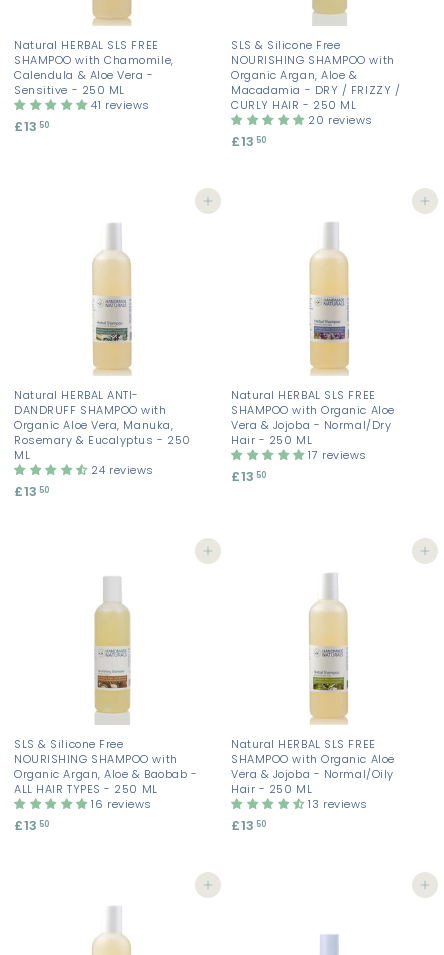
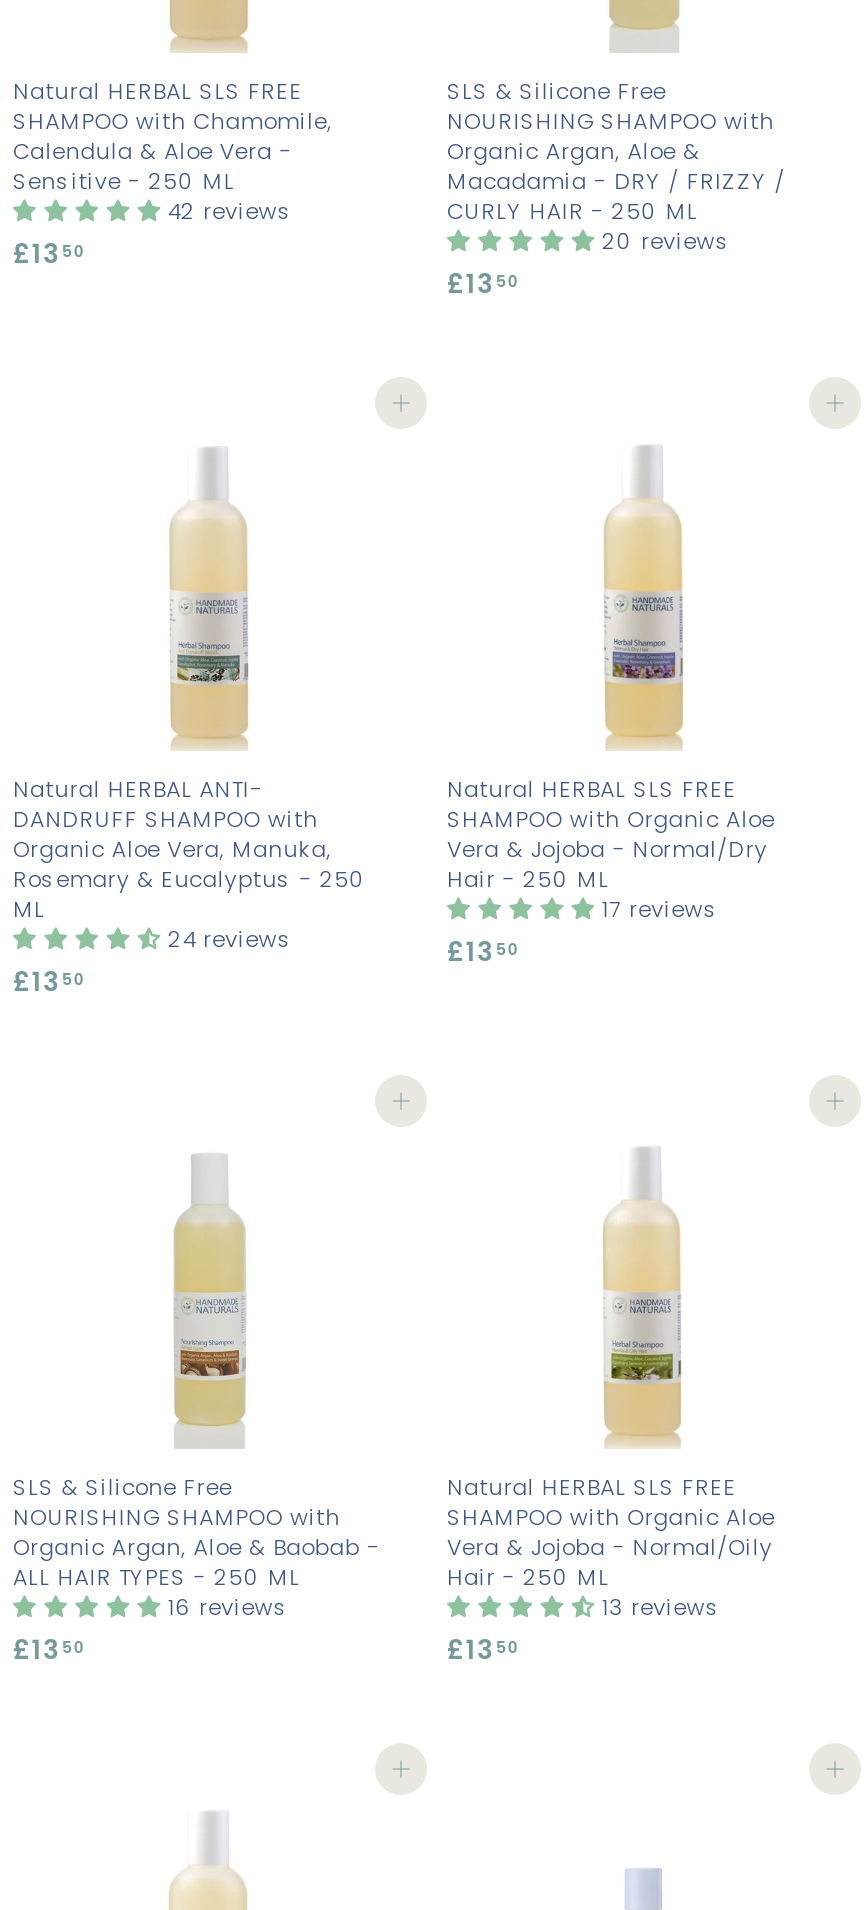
- 41 reviews
+ 42 reviews
